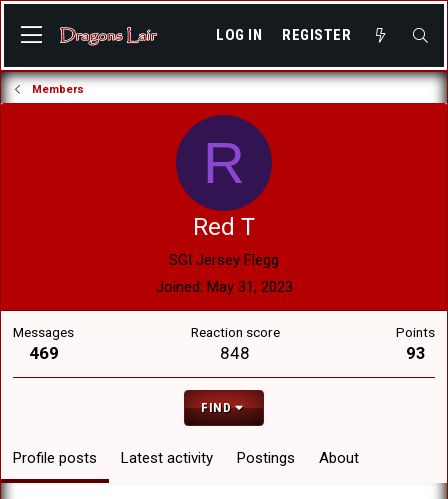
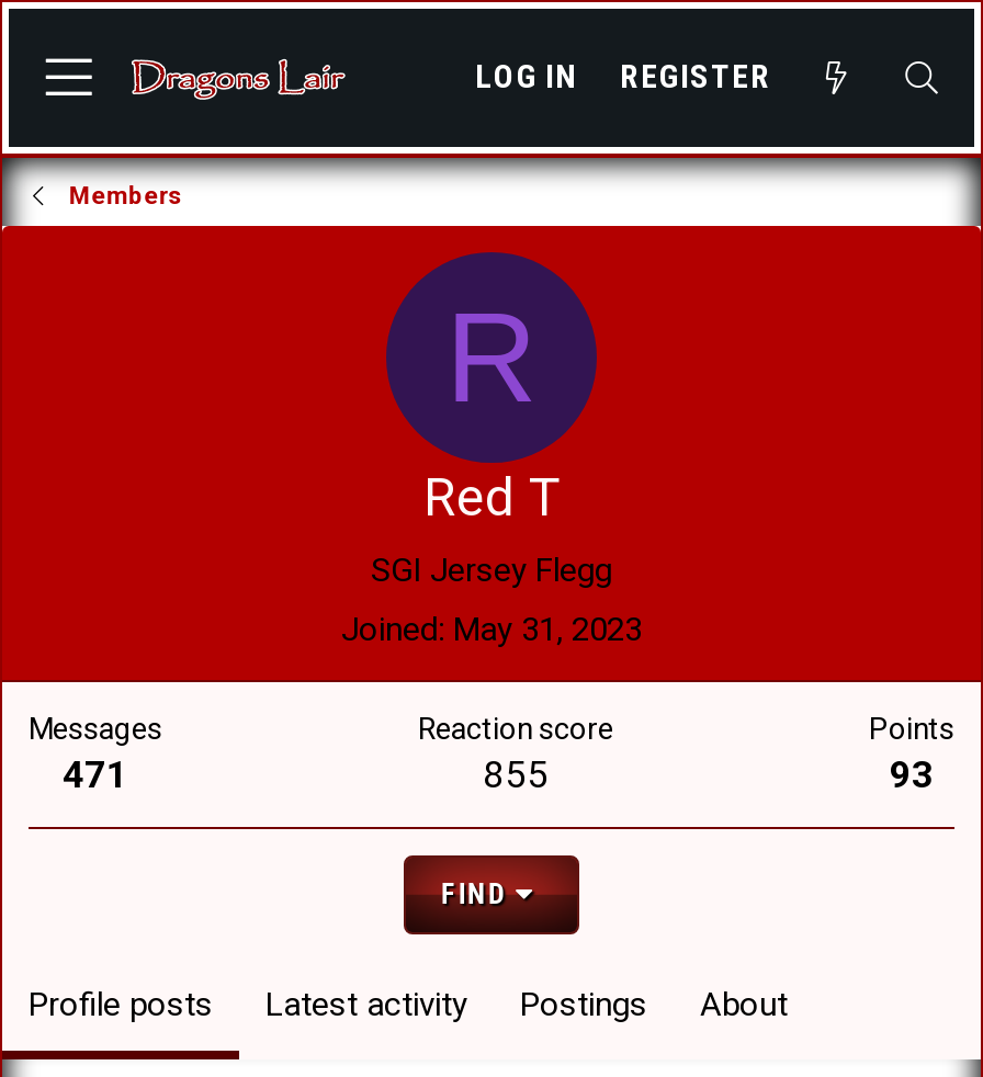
- 469
+ 471

- 848
+ 855
